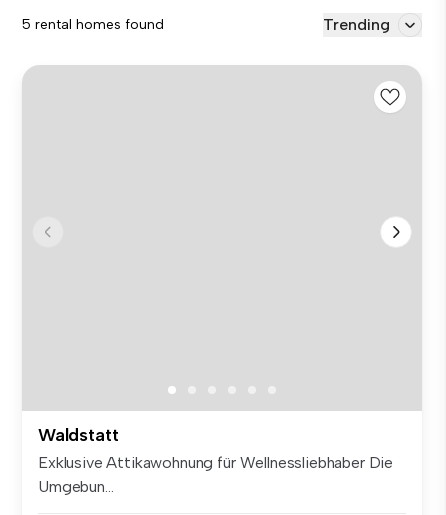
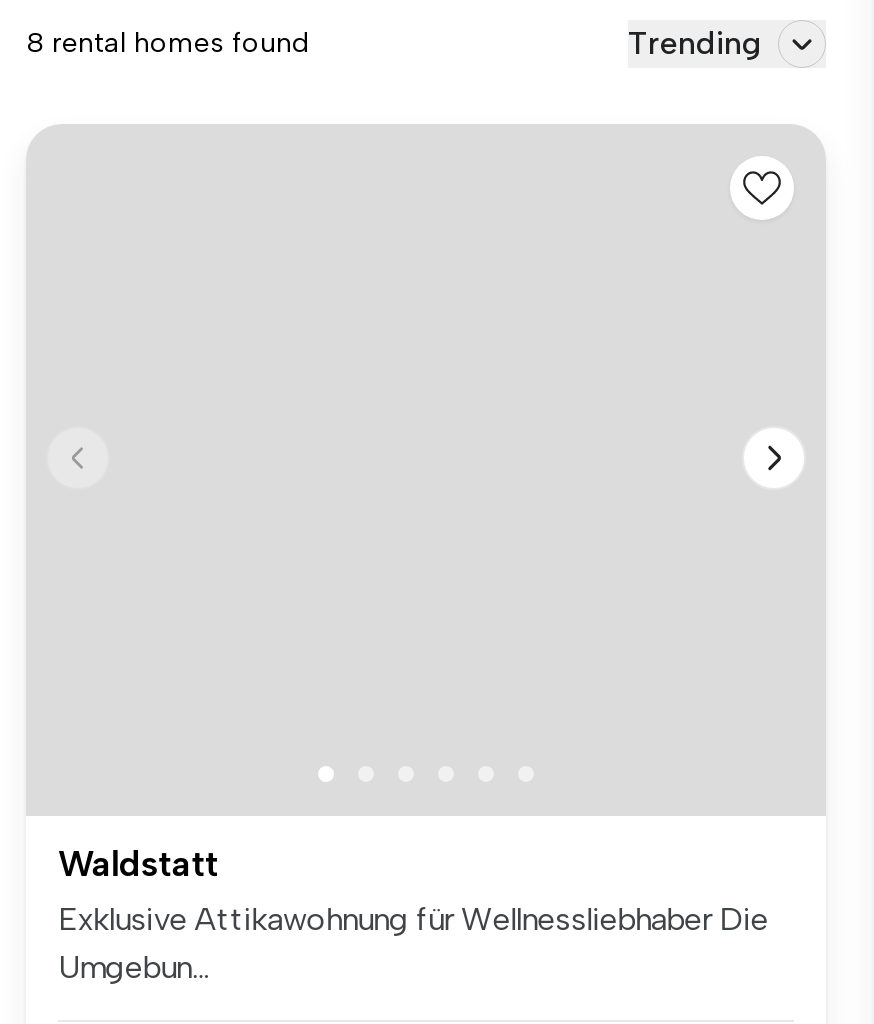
- 5 rental homes found
+ 8 rental homes found
